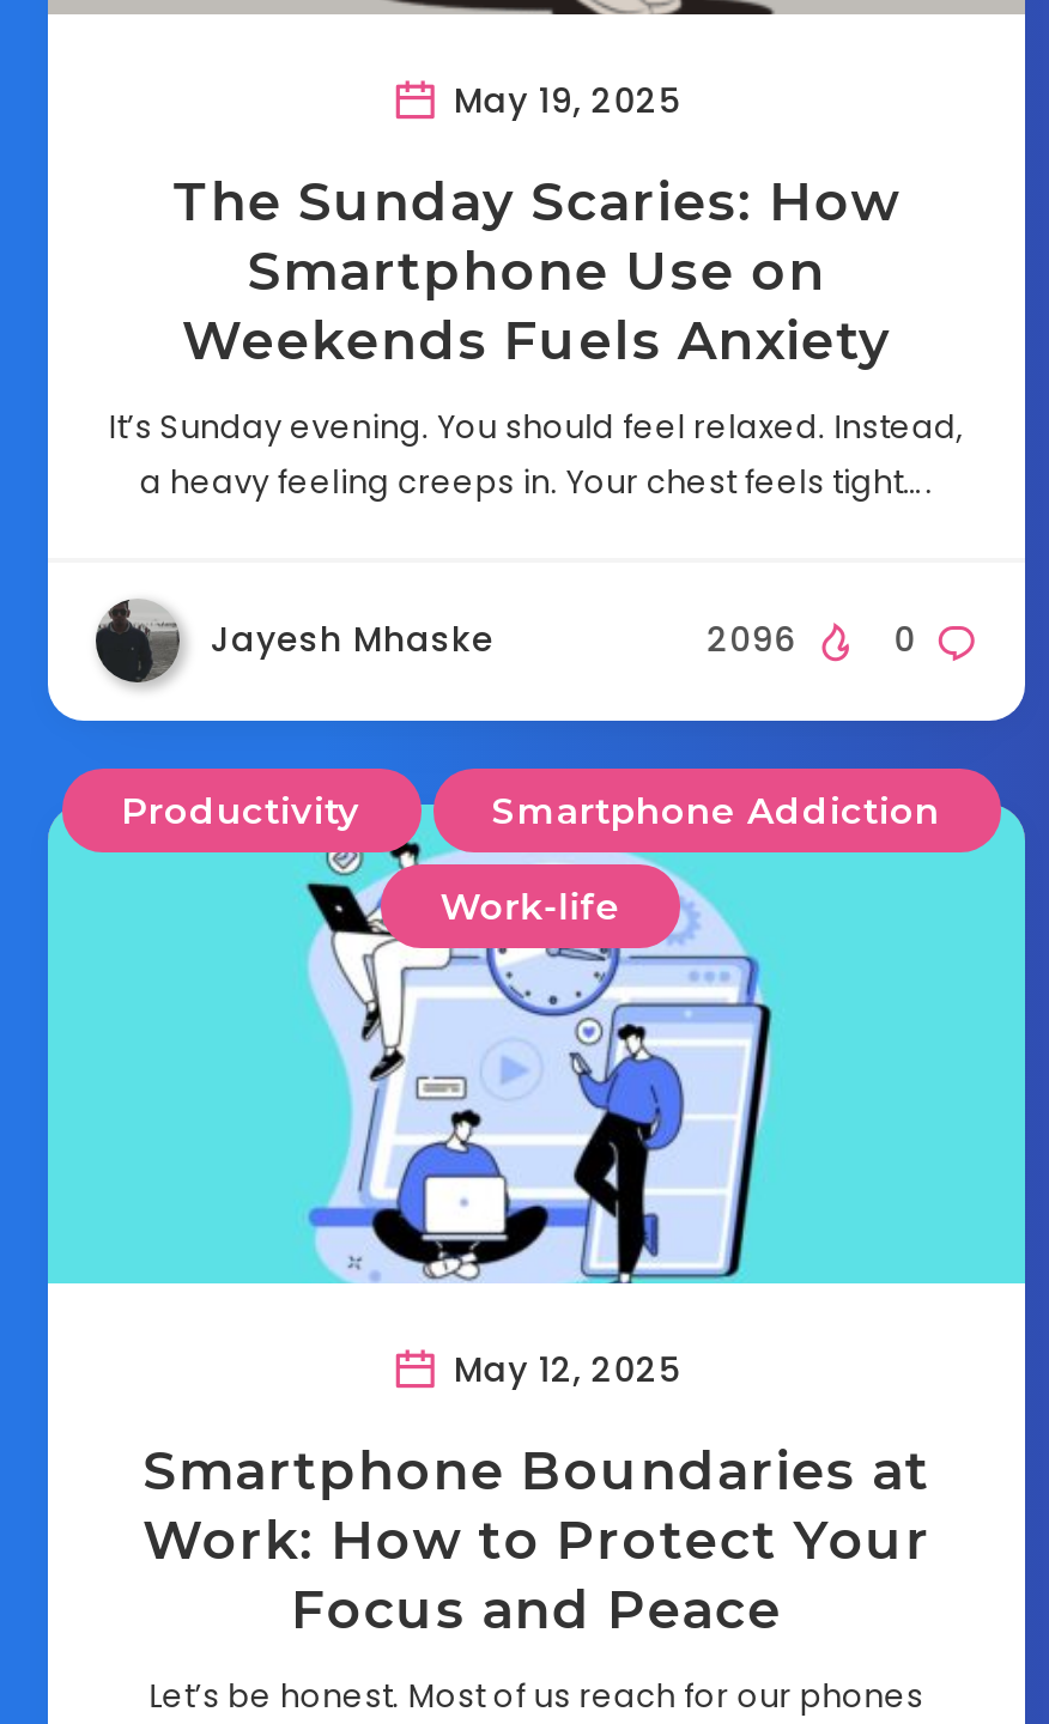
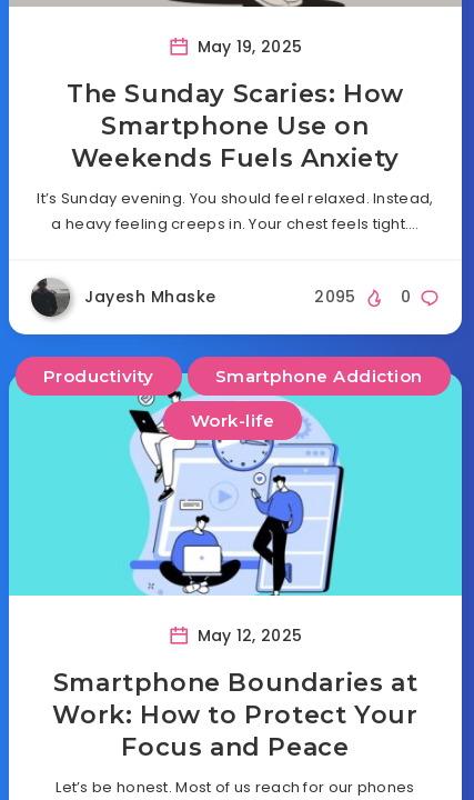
- 2096 0
+ 2095 0
